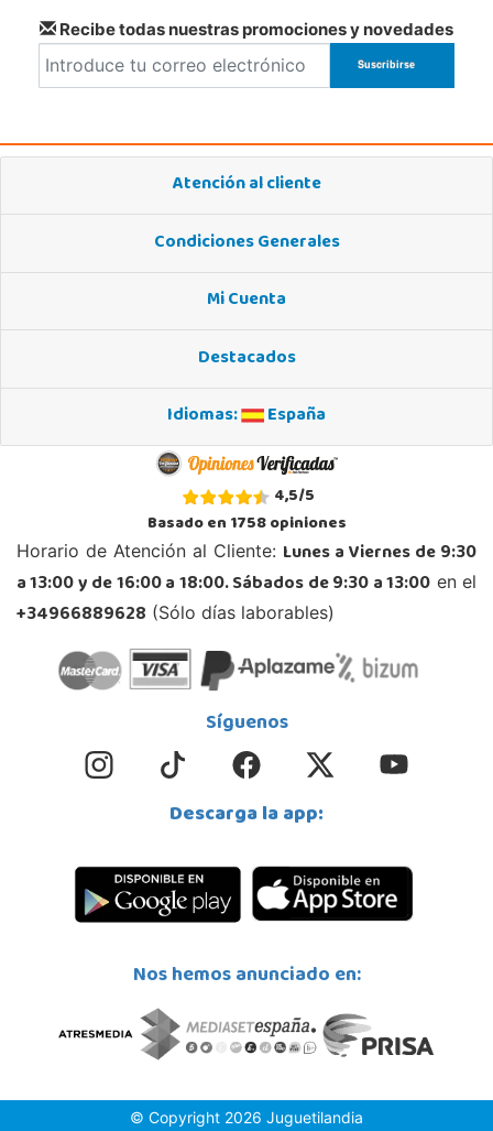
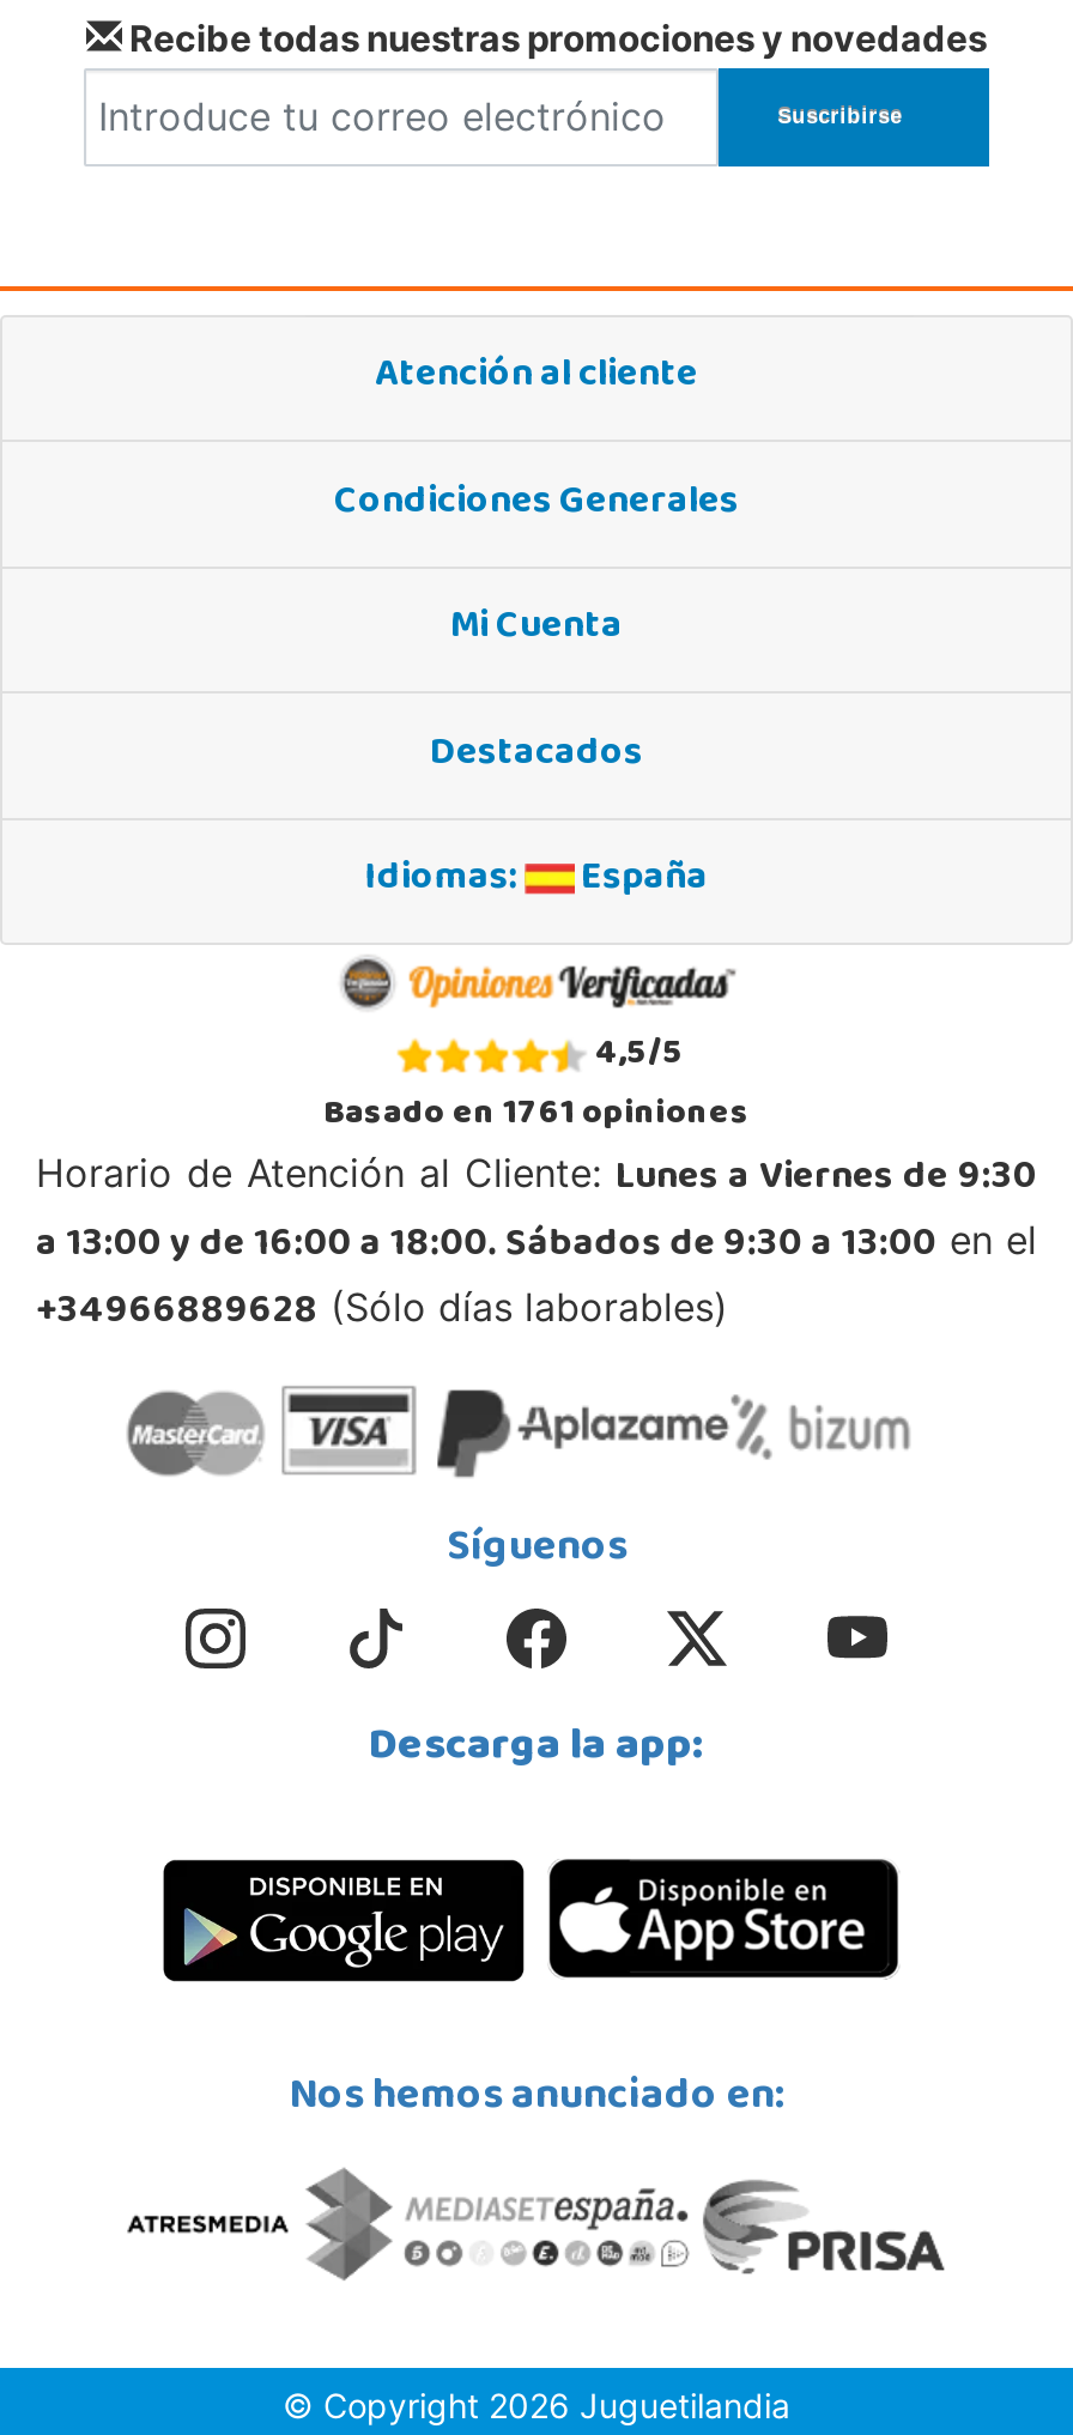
- Basado en 1758opiniones
+ Basado en 1761opiniones
